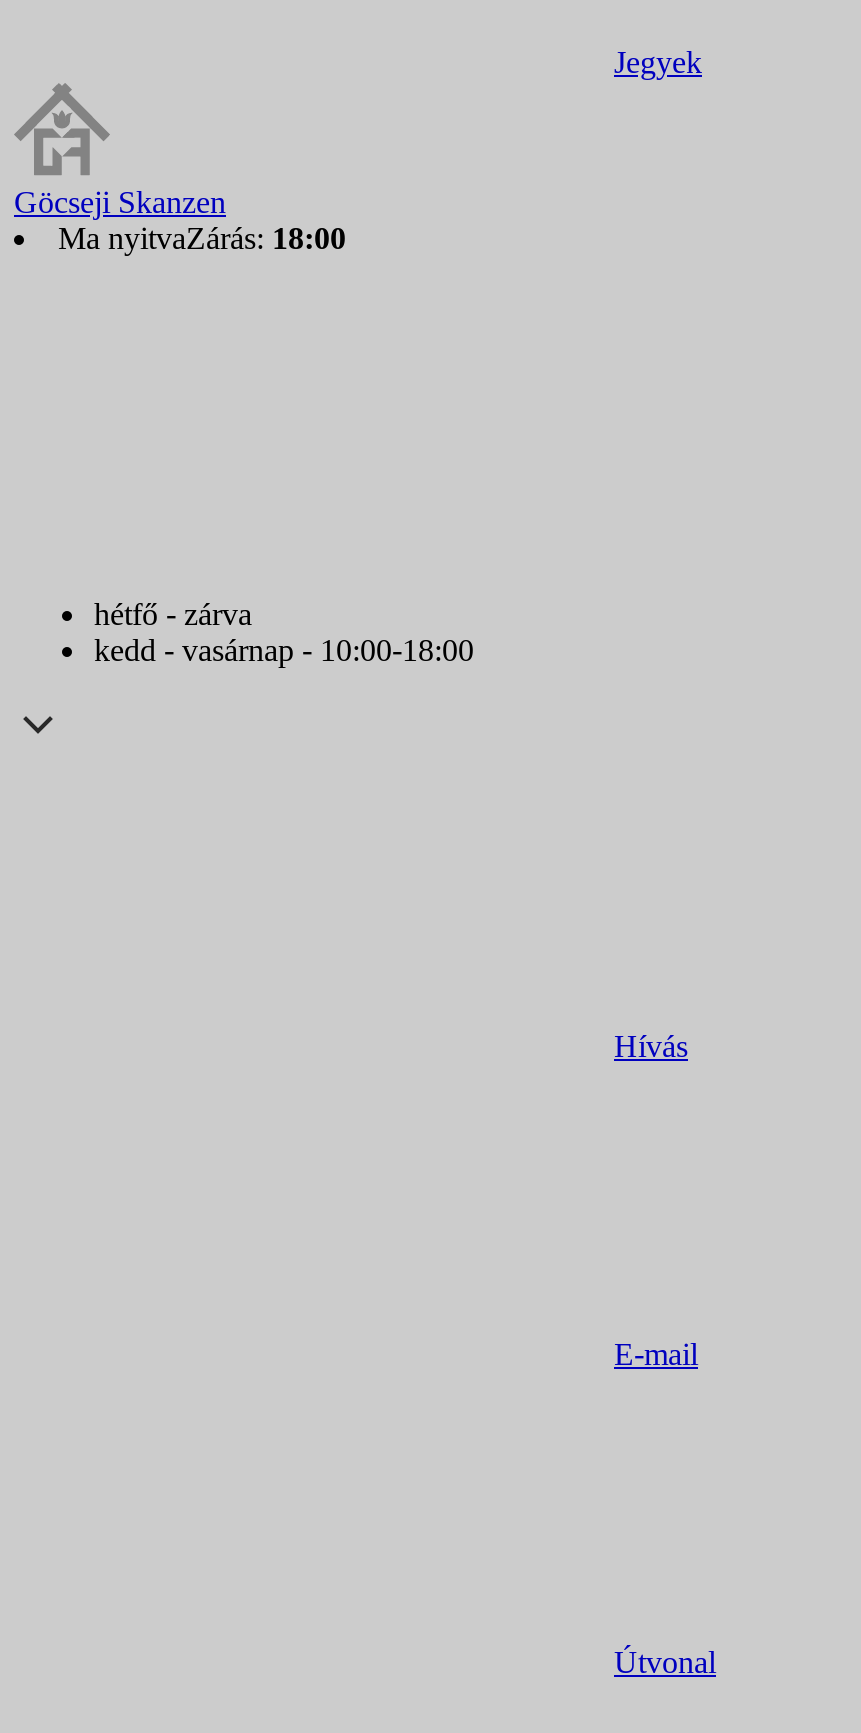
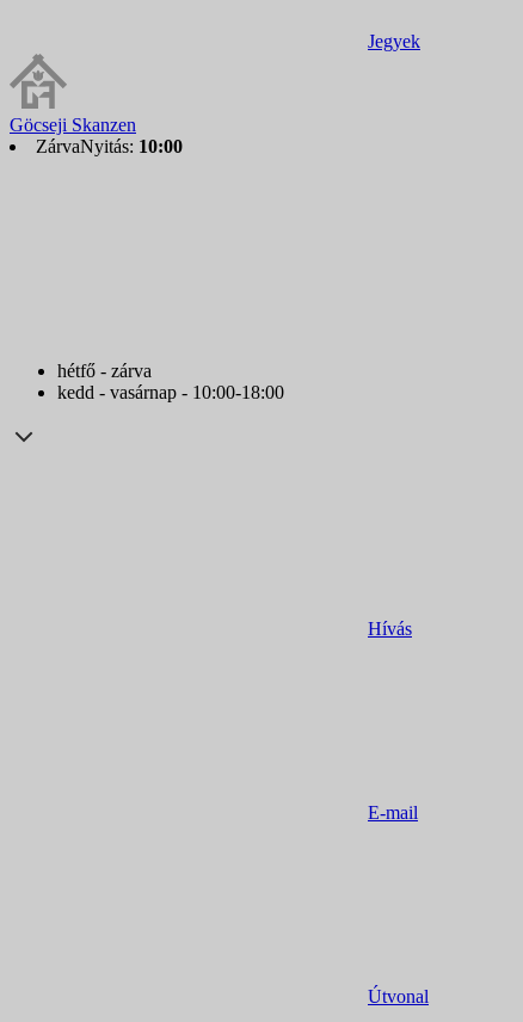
- Ma nyitvaZárás: 18:00
+ ZárvaNyitás: 10:00
